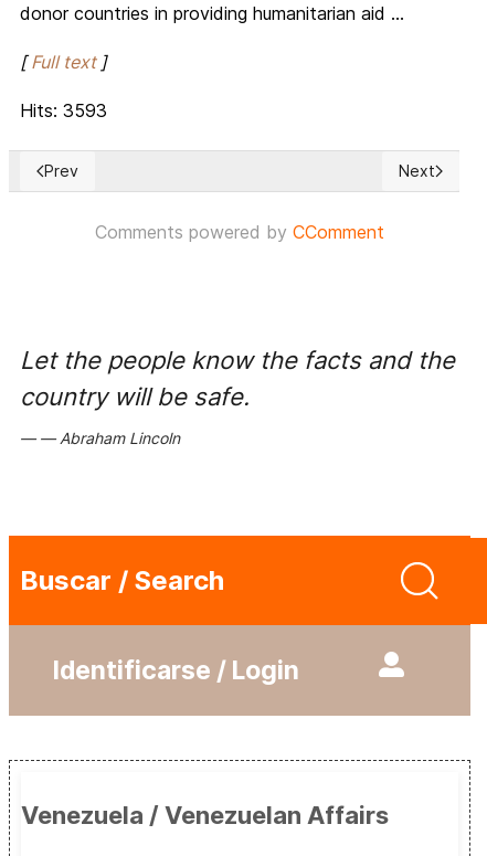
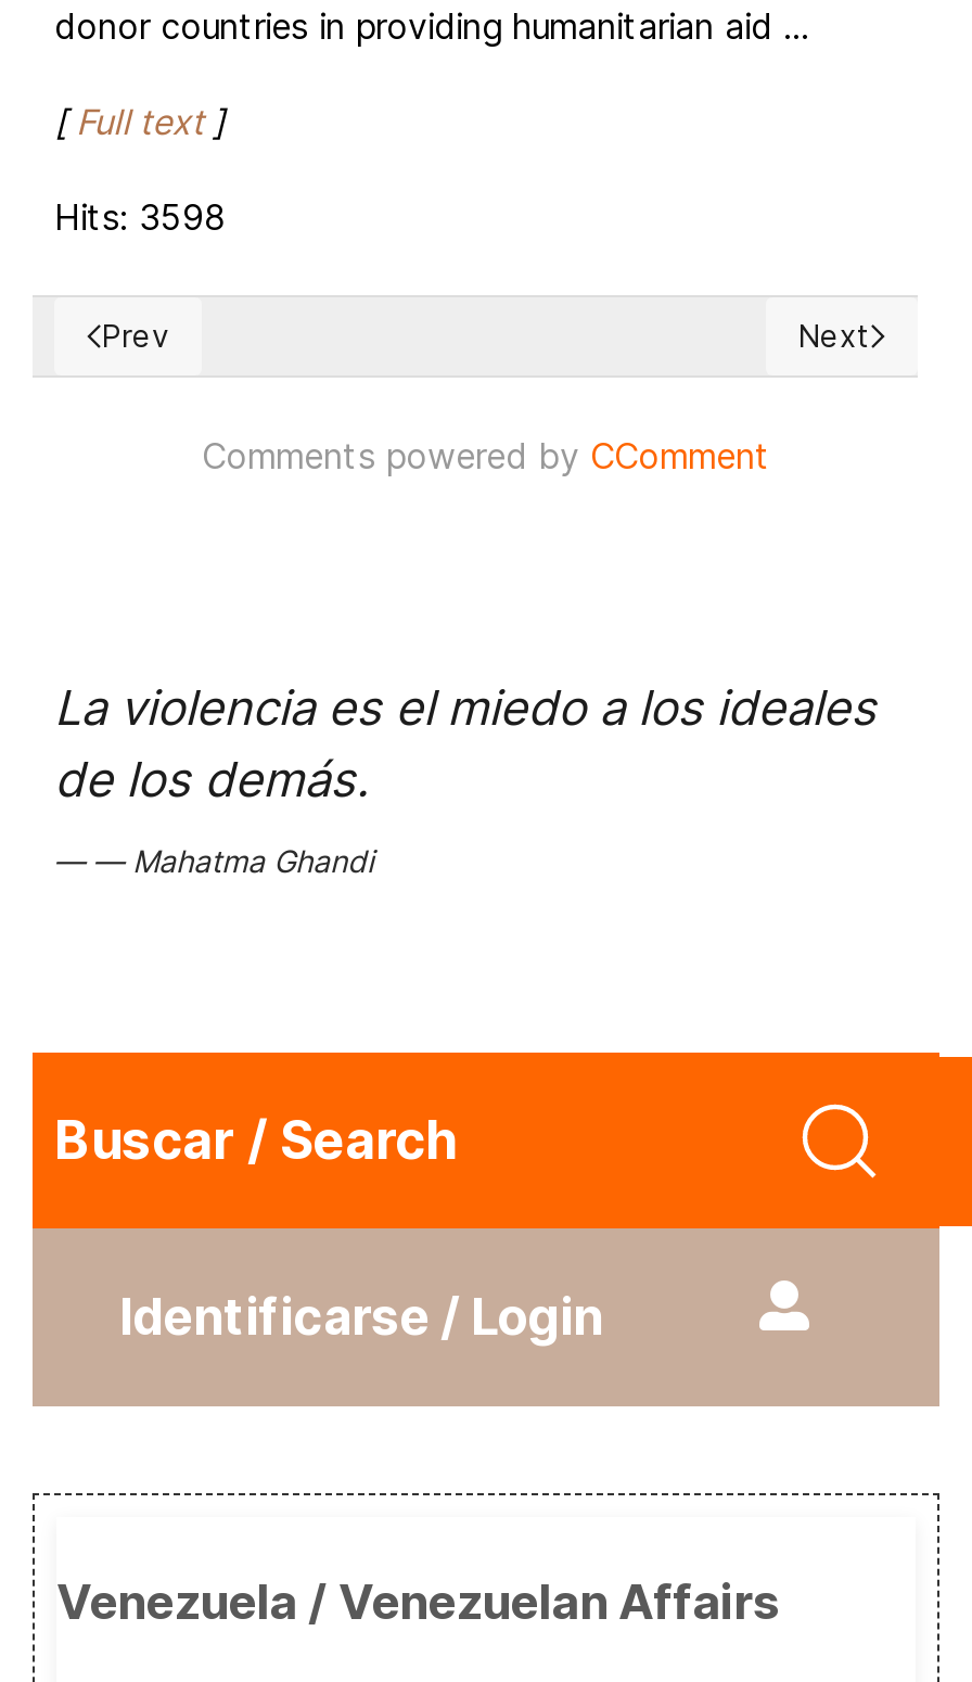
- Hits: 3593
+ Hits: 3598

- Let the people know the facts and the
- country will be safe.
+ La violencia es el miedo a los ideales
+ de los demás.

- Abraham Lincoln
+ Mahatma Ghandi
